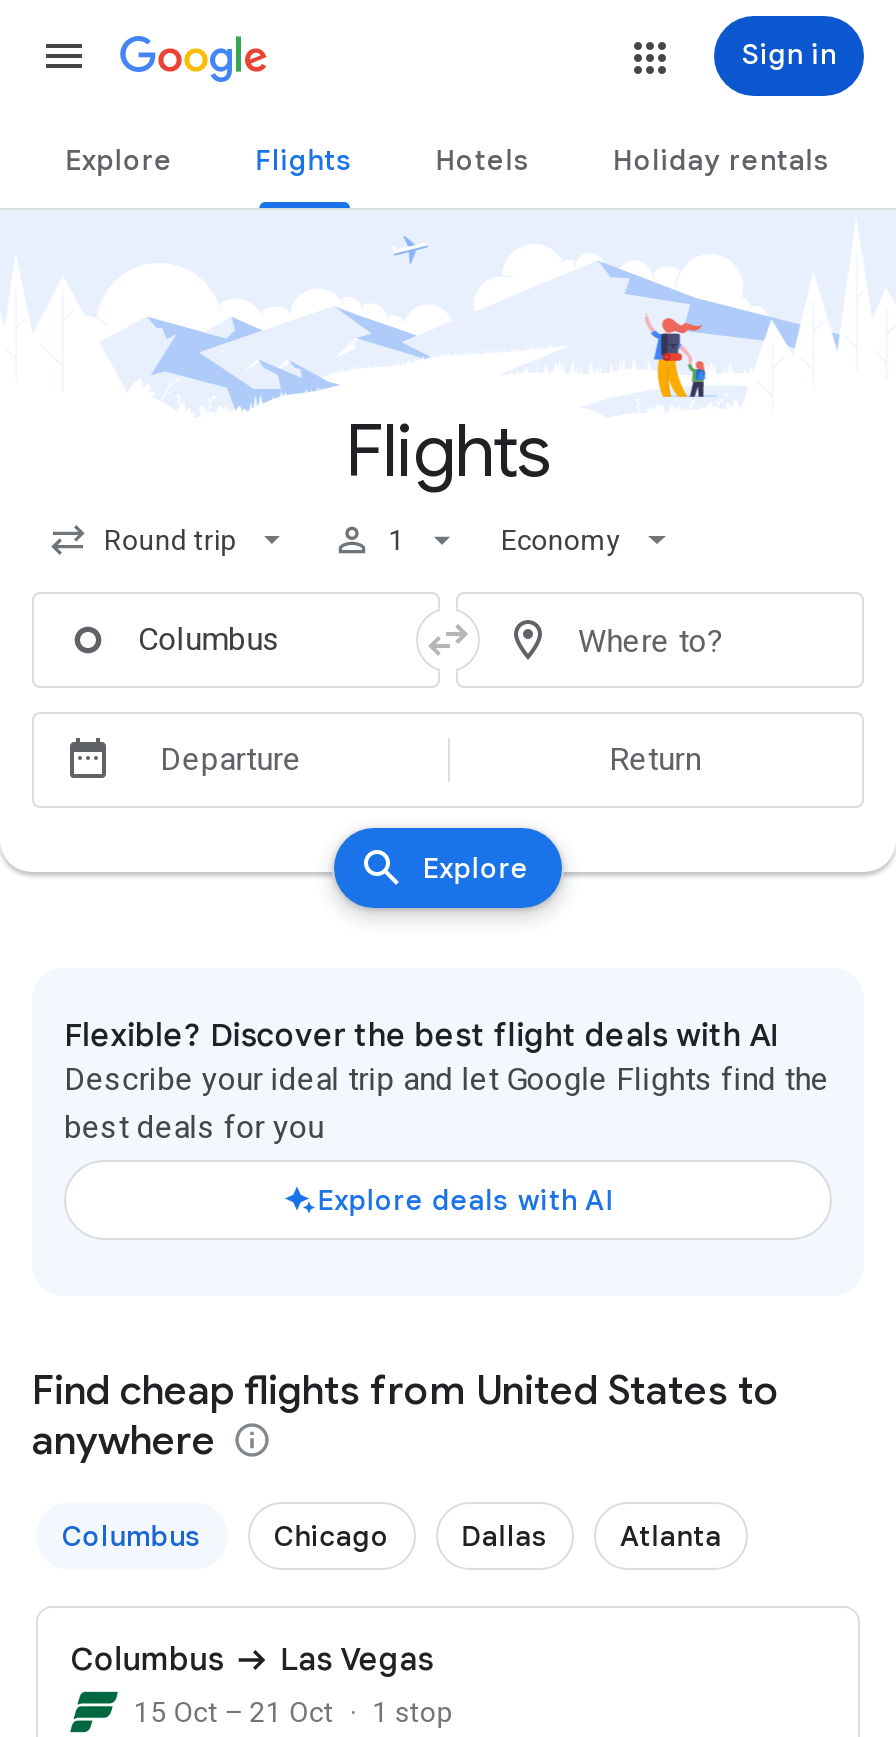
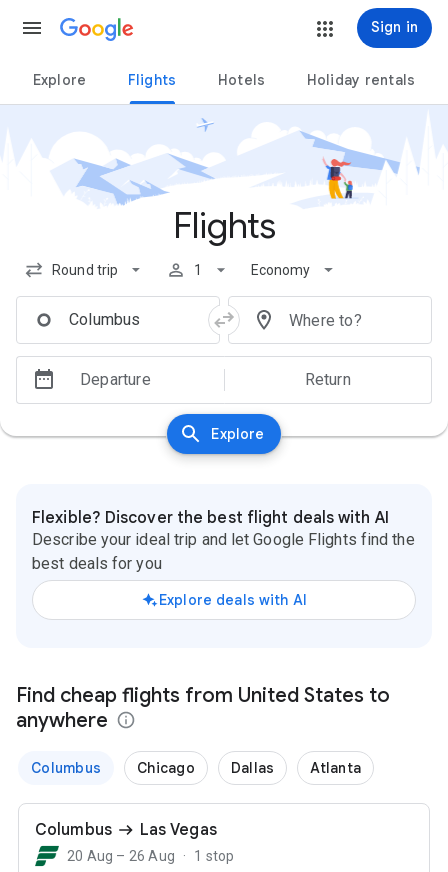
- 15 Oct – 21 Oct 1 stop
+ 20 Aug – 26 Aug 1 stop
